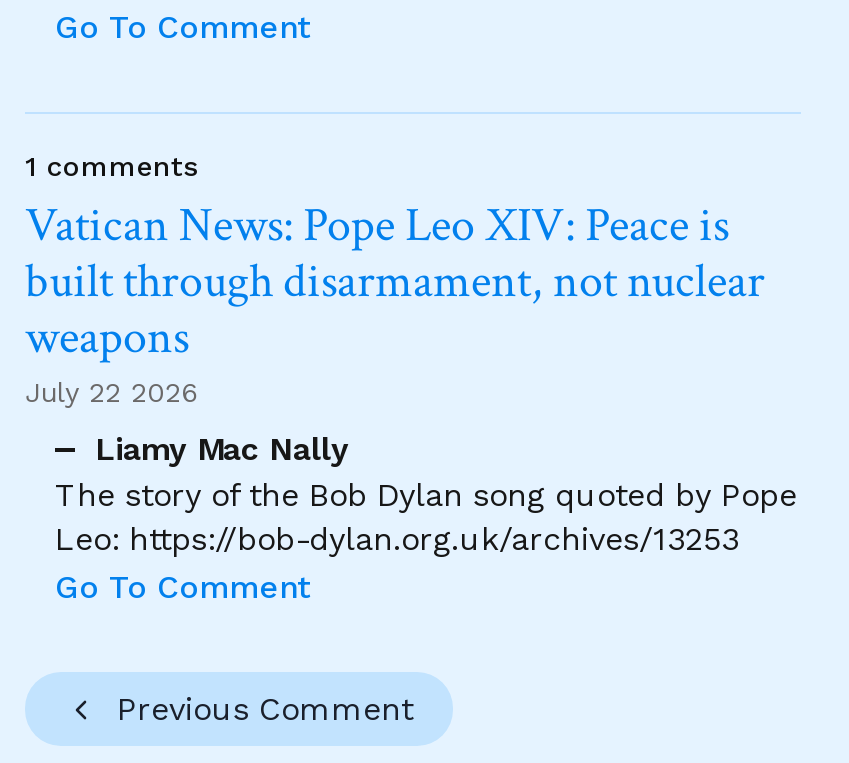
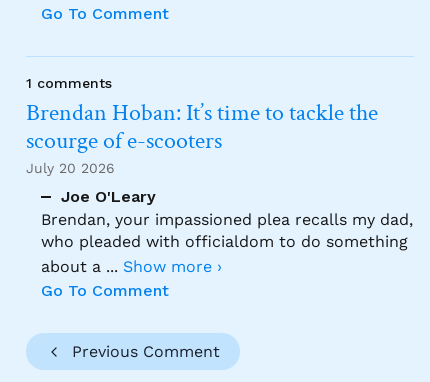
- Vatican News: Pope Leo XIV: Peace is
- built through disarmament, not nuclear
- weapons
- July 22 2026
+ Brendan Hoban: It’s time to tackle the
+ scourge of e-scooters
+ July 20 2026

- Liamy Mac Nally
- The story of the Bob Dylan song quoted by Pope
- Leo: https://bob-dylan.org.uk/archives/13253
+ Joe O'Leary
+ Brendan, your impassioned plea recalls my dad,
+ who pleaded with officialdom to do something
+ about a... Show more ›
